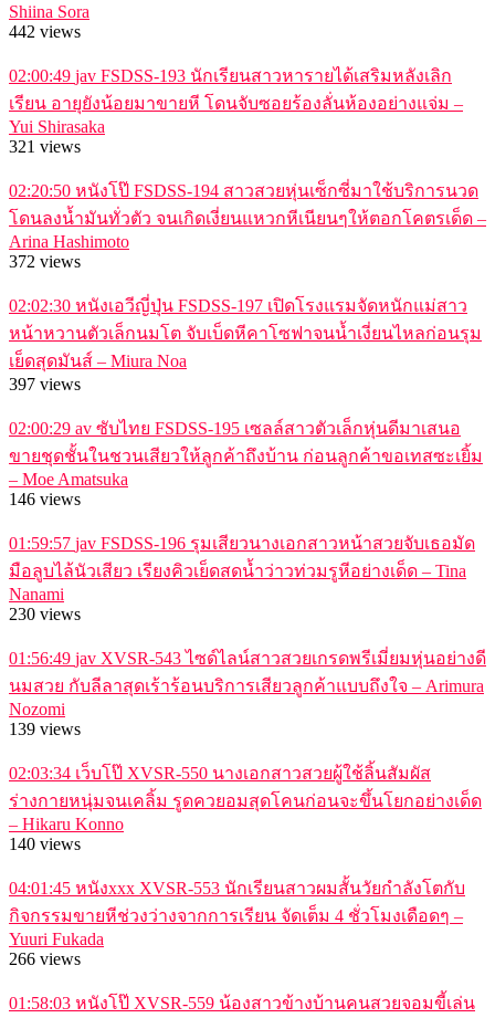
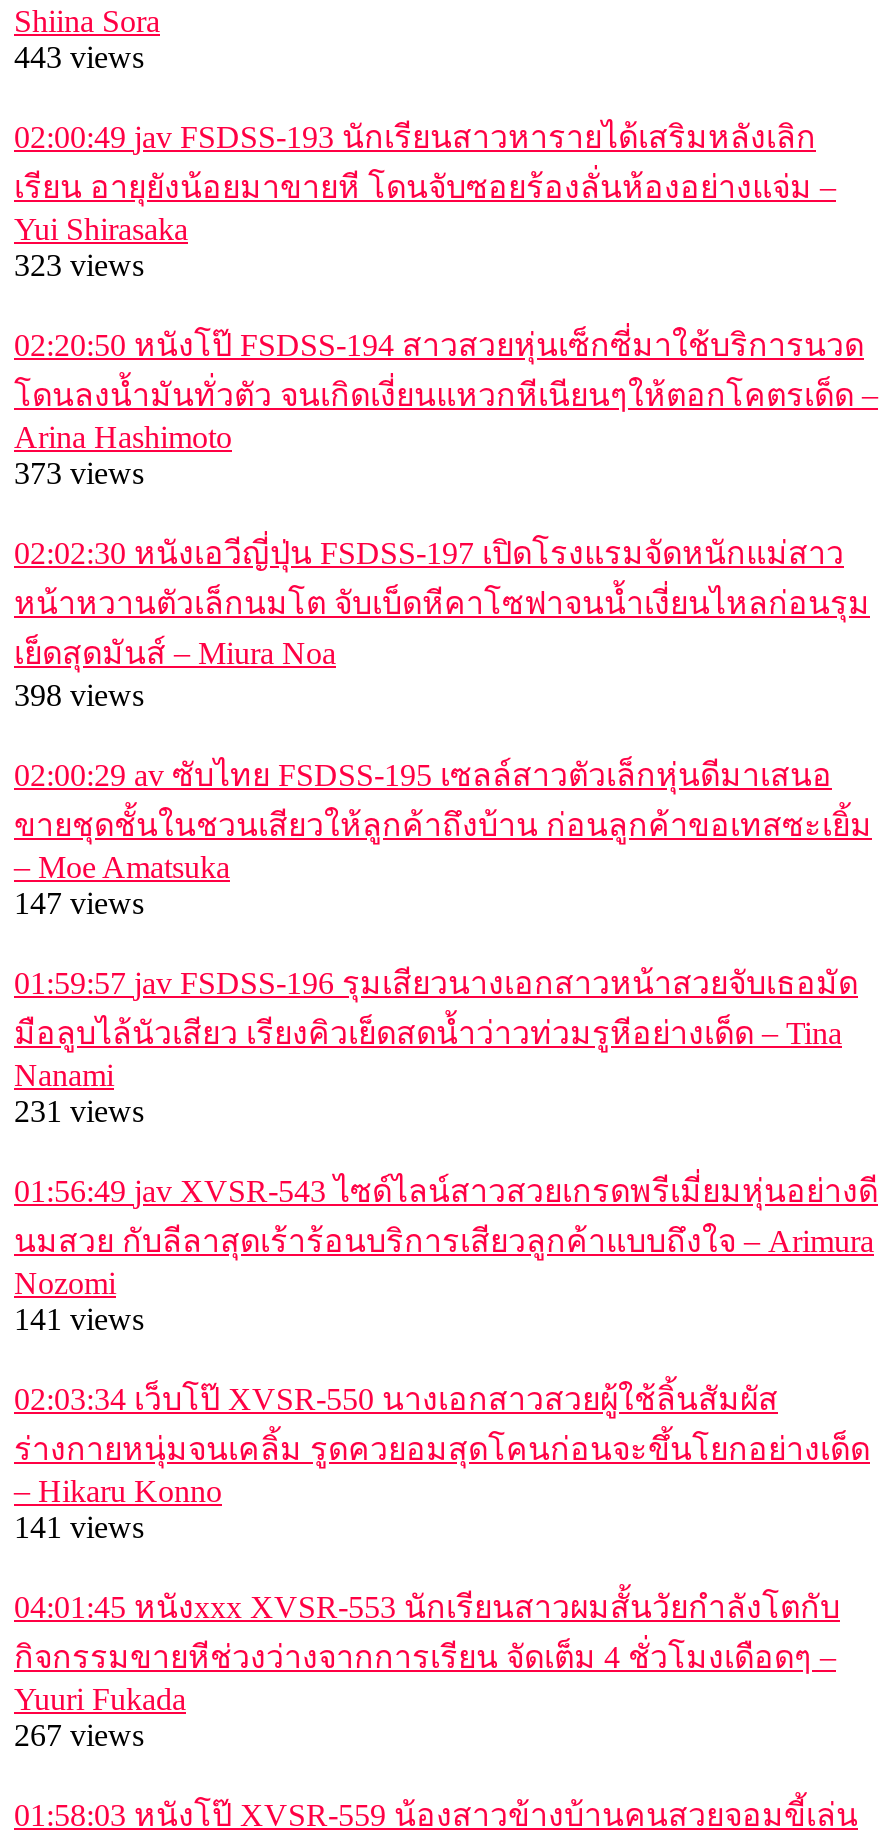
- 442 views
+ 443 views

- 321 views
+ 323 views

- 372 views
+ 373 views

- 397 views
+ 398 views

- 146 views
+ 147 views

- 230 views
+ 231 views

- 139 views
+ 141 views

- 140 views
+ 141 views

- 266 views
+ 267 views
